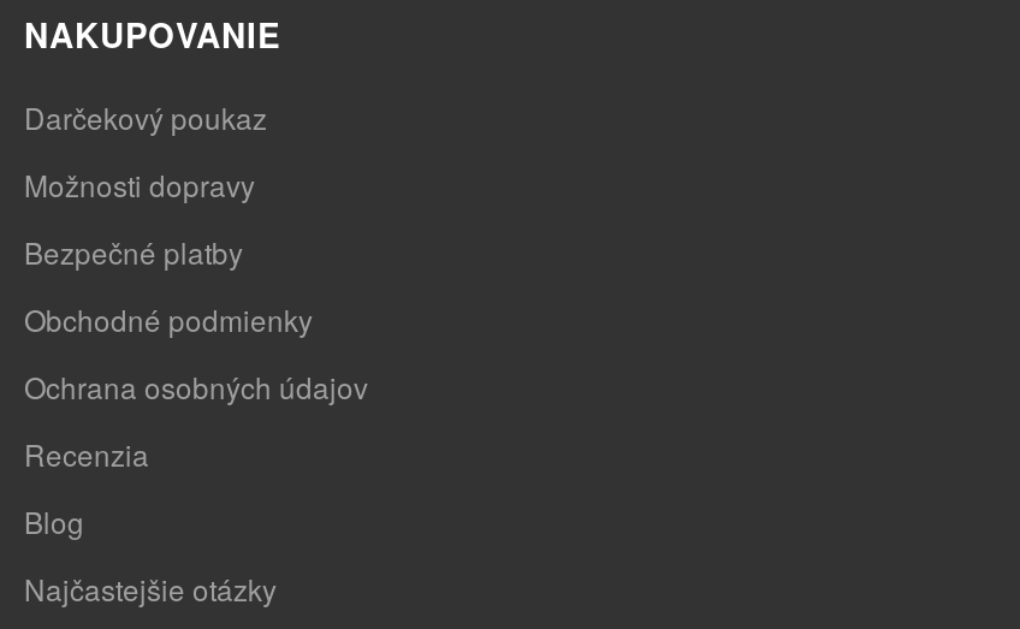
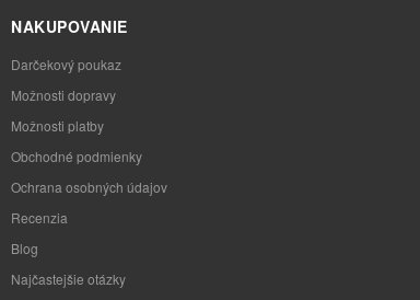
- Bezpečné platby
+ Možnosti platby
